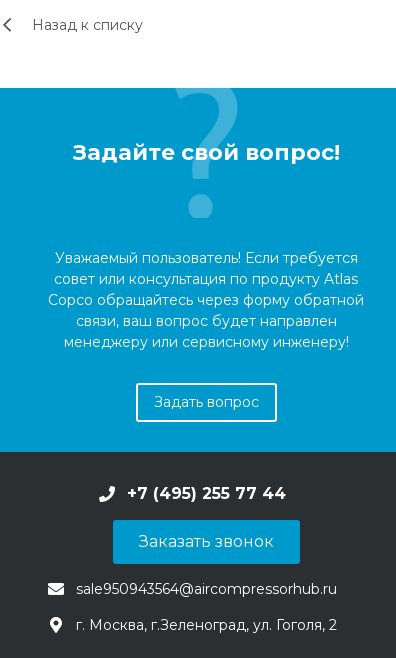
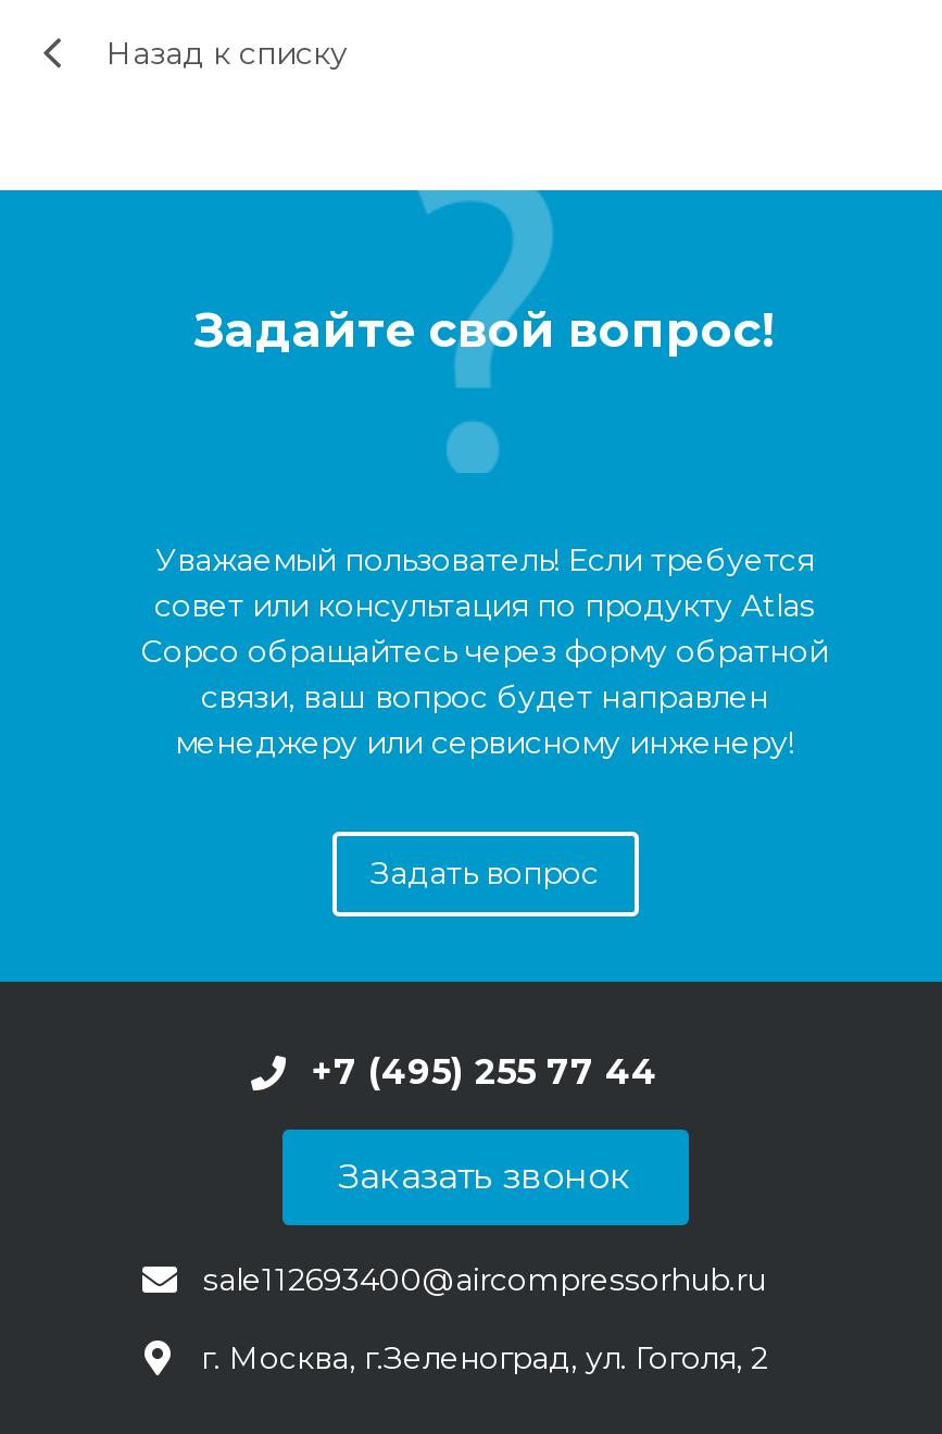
- sale950943564@aircompressorhub.ru
+ sale112693400@aircompressorhub.ru
